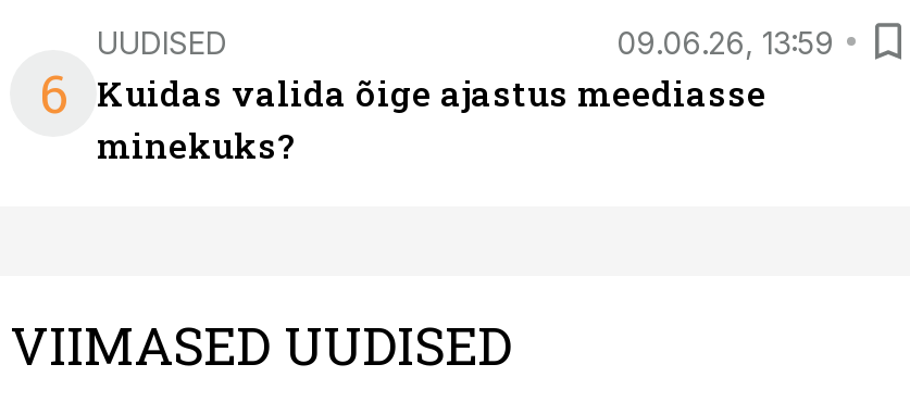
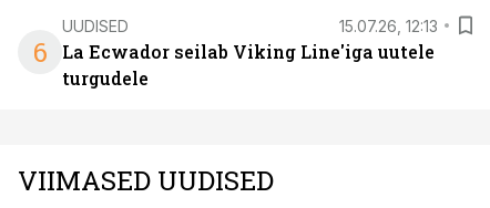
- 09.06.26, 13:59
- Kuidas valida õige ajastus meediasse
- minekuks?
+ 15.07.26, 12:13
+ La Ecwador seilab Viking Line'iga uutele
+ turgudele
